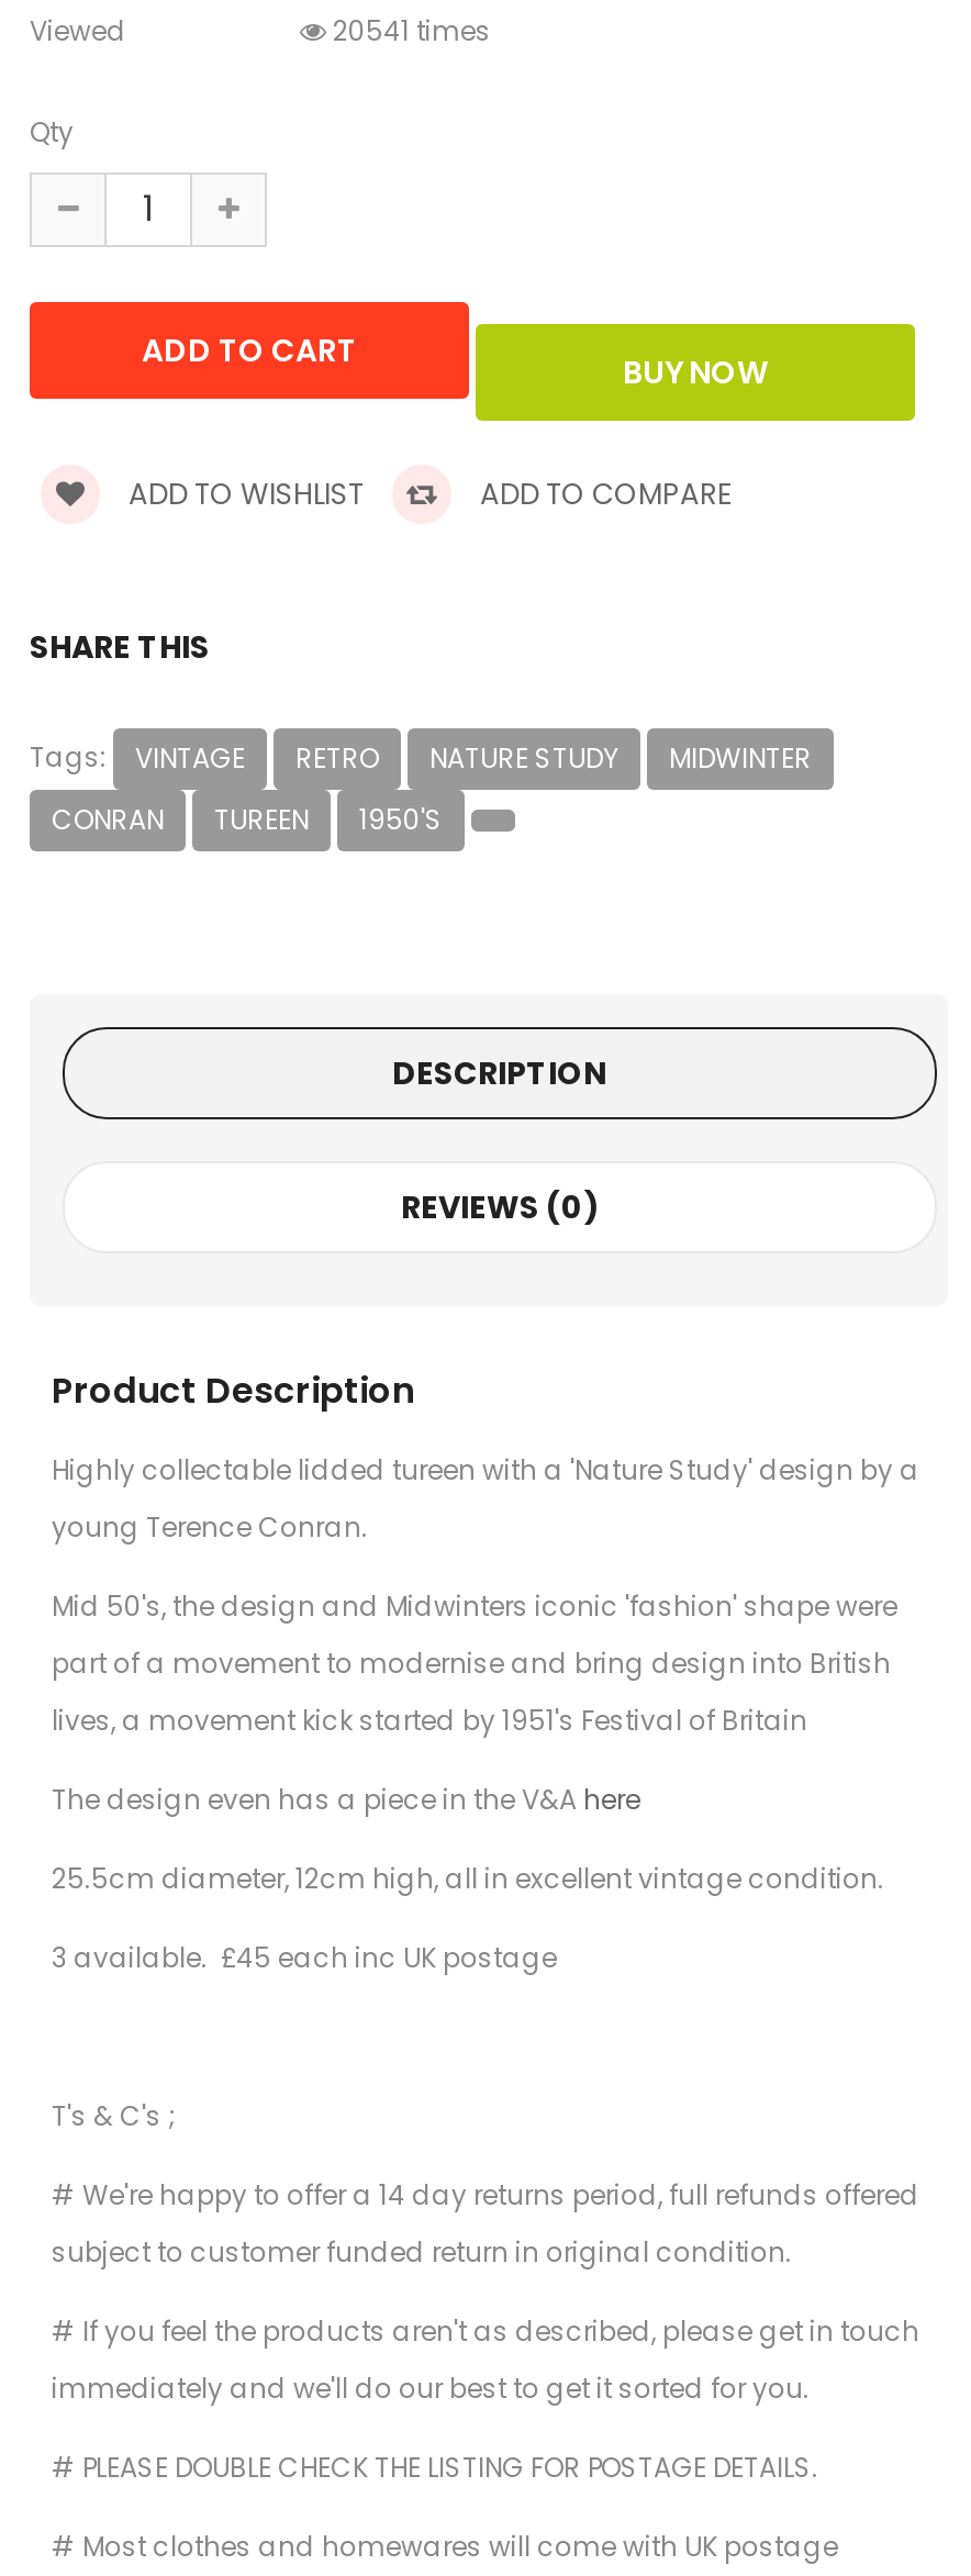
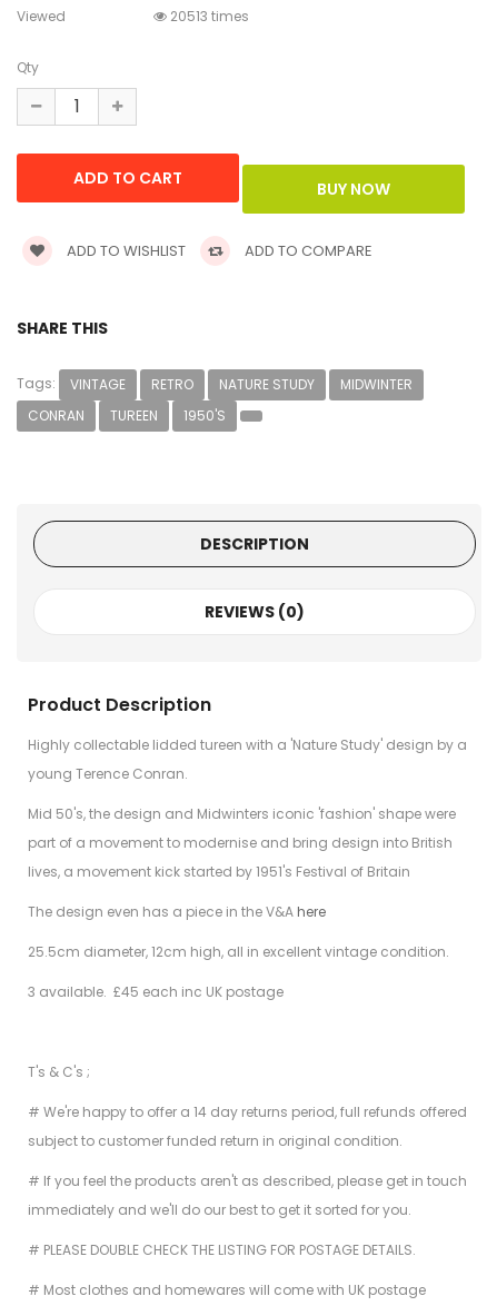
- 20541 times
+ 20513 times
